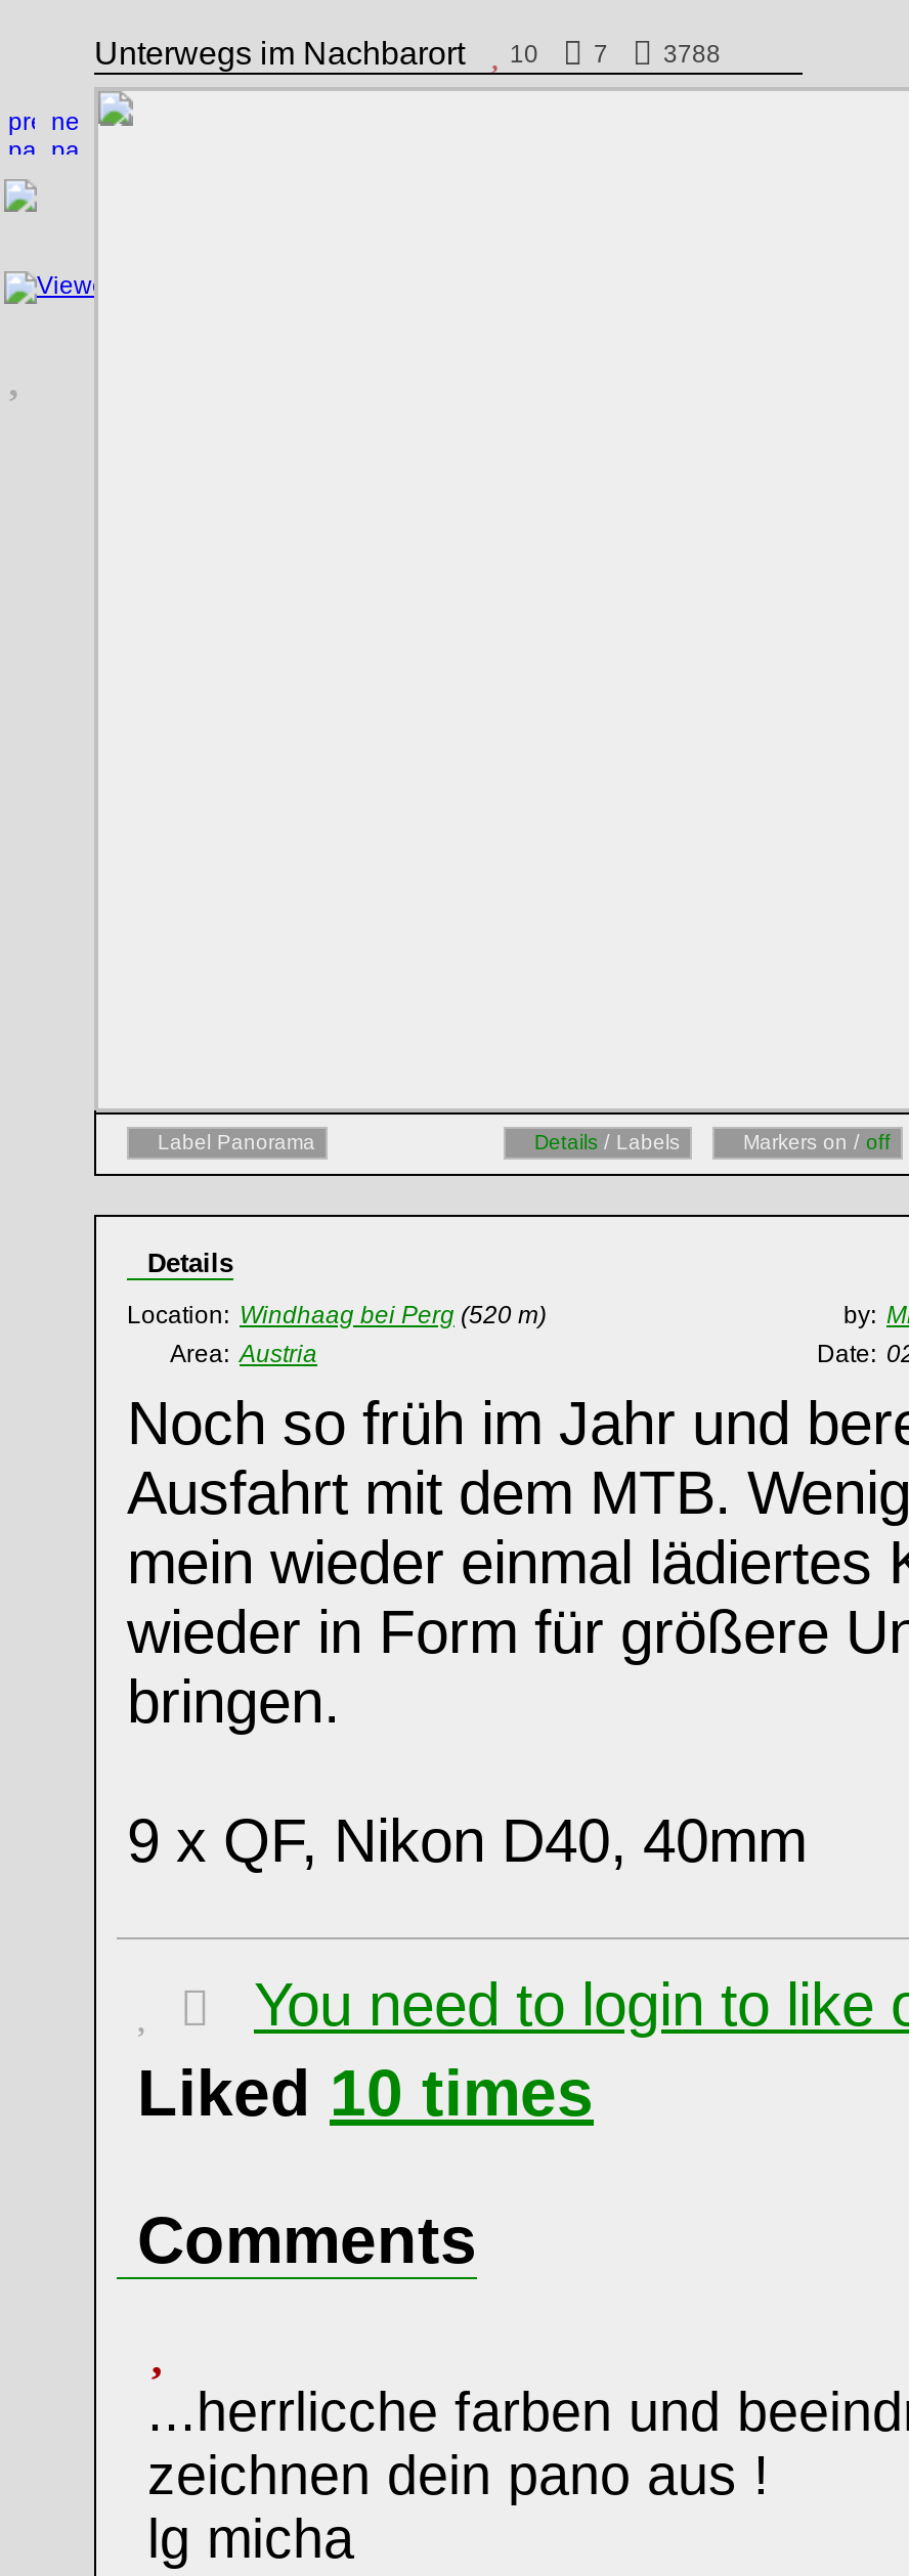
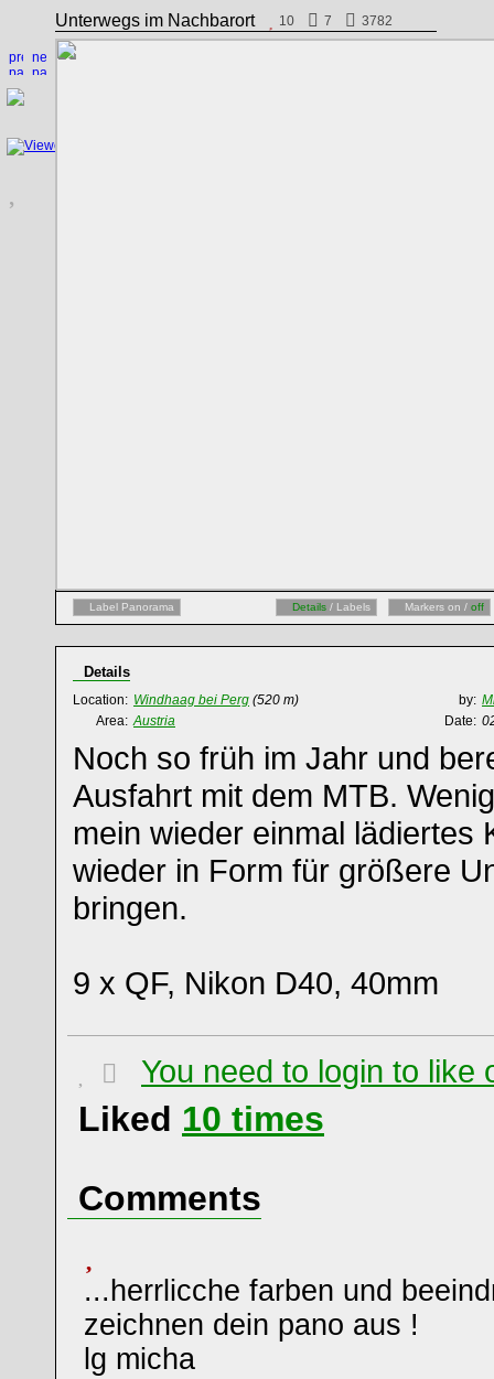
- Unterwegs im Nachbarort 10 7 3788
+ Unterwegs im Nachbarort 10 7 3782
